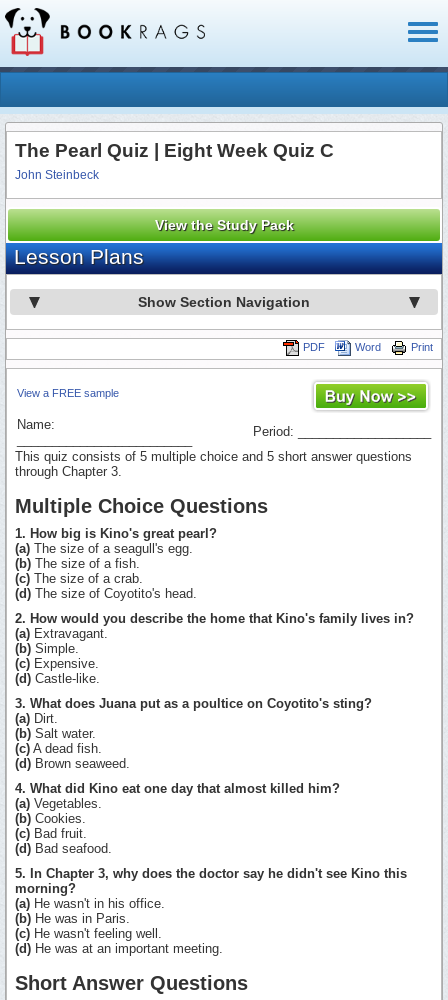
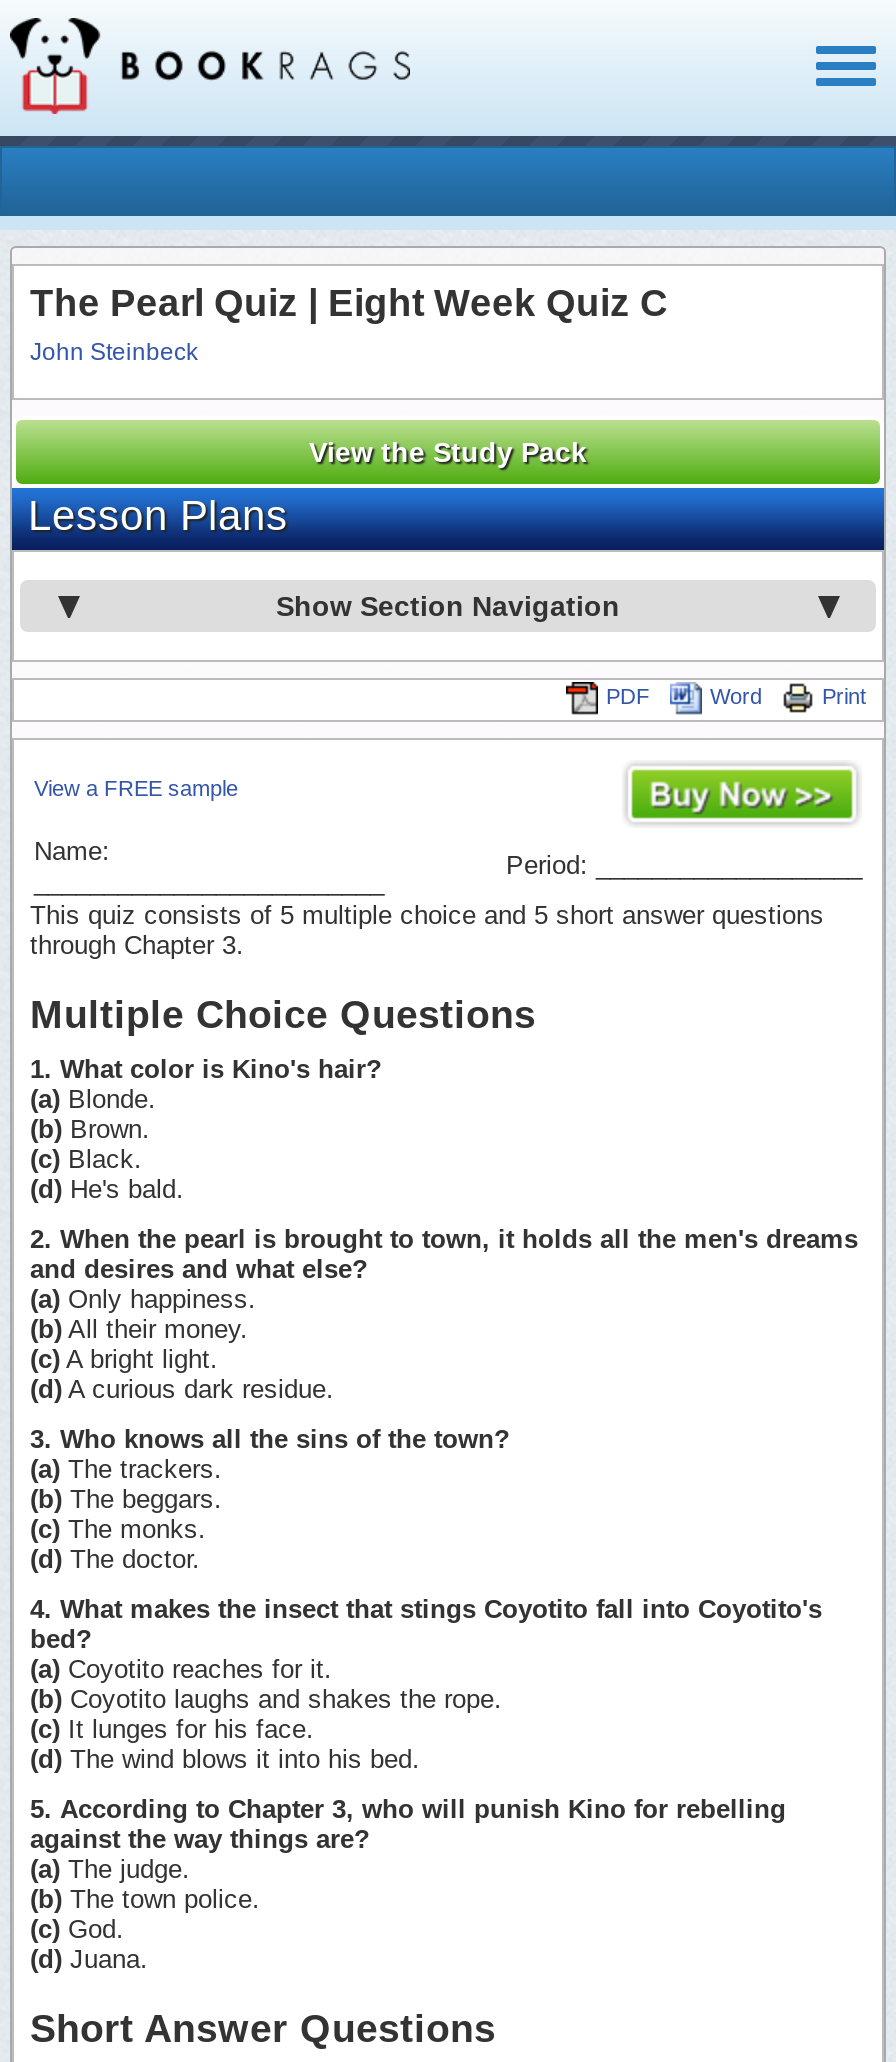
- 1. How big is Kino's great pearl?
- (a) The size of a seagull's egg.
- (b) The size of a fish.
- (c) The size of a crab.
- (d) The size of Coyotito's head.
+ 1. What color is Kino's hair?
+ (a) Blonde.
+ (b) Brown.
+ (c) Black.
+ (d) He's bald.

- 2. How would you describe the home that Kino's family lives in?
- (a) Extravagant.
- (b) Simple.
- (c) Expensive.
- (d) Castle-like.
+ 2. When the pearl is brought to town, it holds all the men's dreams
+ and desires and what else?
+ (a) Only happiness.
+ (b) All their money.
+ (c) A bright light.
+ (d) A curious dark residue.

- 3. What does Juana put as a poultice on Coyotito's sting?
- (a) Dirt.
- (b) Salt water.
- (c) A dead fish.
- (d) Brown seaweed.
+ 3. Who knows all the sins of the town?
+ (a) The trackers.
+ (b) The beggars.
+ (c) The monks.
+ (d) The doctor.

- 4. What did Kino eat one day that almost killed him?
- (a) Vegetables.
- (b) Cookies.
- (c) Bad fruit.
- (d) Bad seafood.
+ 4. What makes the insect that stings Coyotito fall into Coyotito's
+ bed?
+ (a) Coyotito reaches for it.
+ (b) Coyotito laughs and shakes the rope.
+ (c) It lunges for his face.
+ (d) The wind blows it into his bed.

- 5. In Chapter 3, why does the doctor say he didn't see Kino this
- morning?
- (a) He wasn't in his office.
- (b) He was in Paris.
- (c) He wasn't feeling well.
- (d) He was at an important meeting.
+ 5. According to Chapter 3, who will punish Kino for rebelling
+ against the way things are?
+ (a) The judge.
+ (b) The town police.
+ (c) God.
+ (d) Juana.
